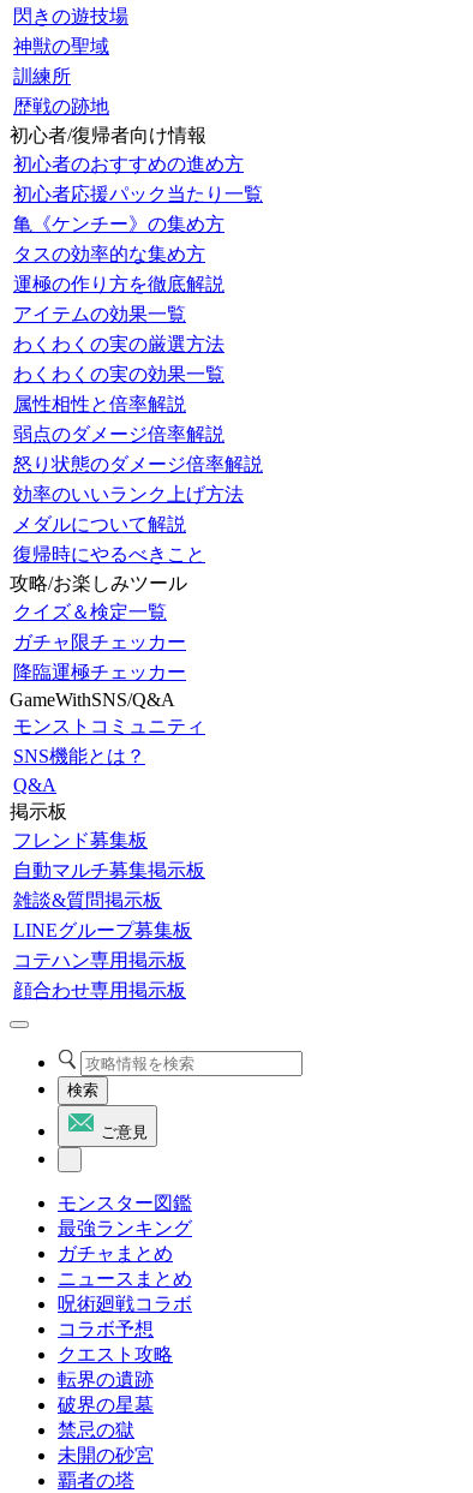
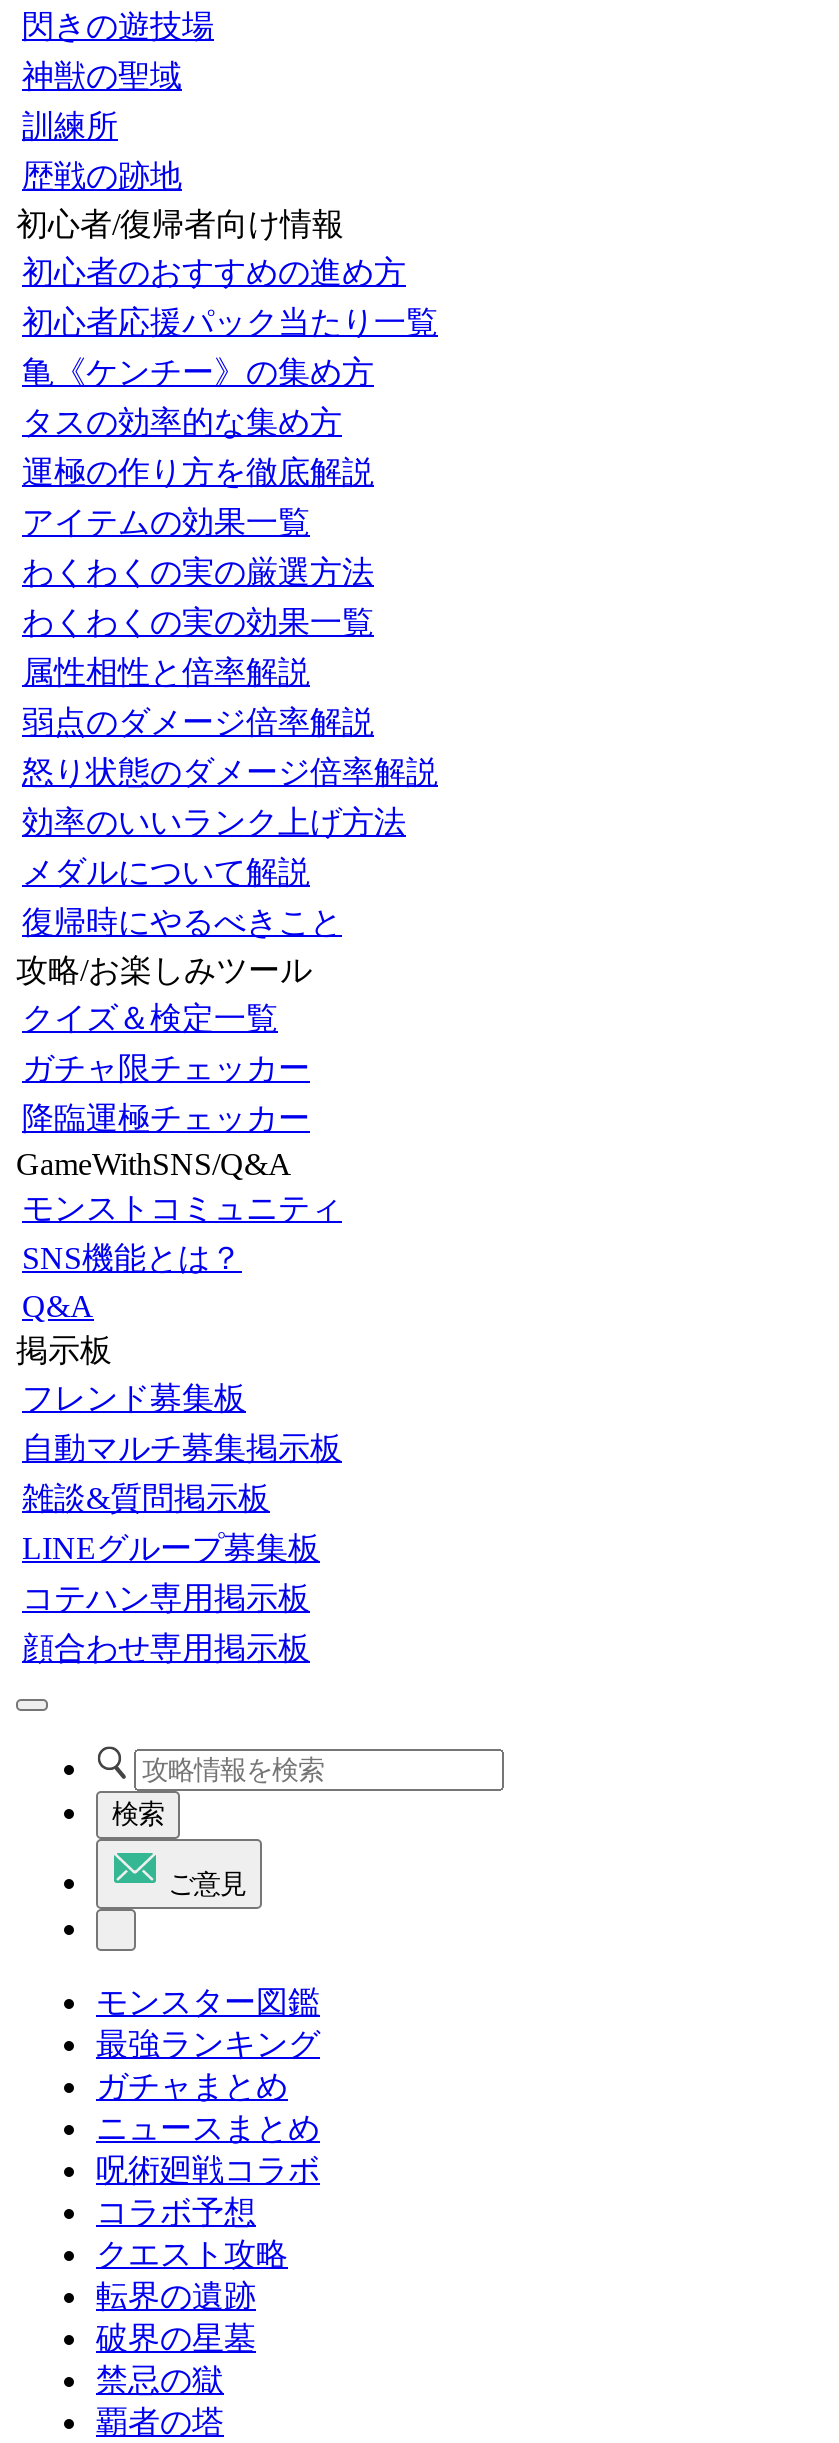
- 未開の砂宮
